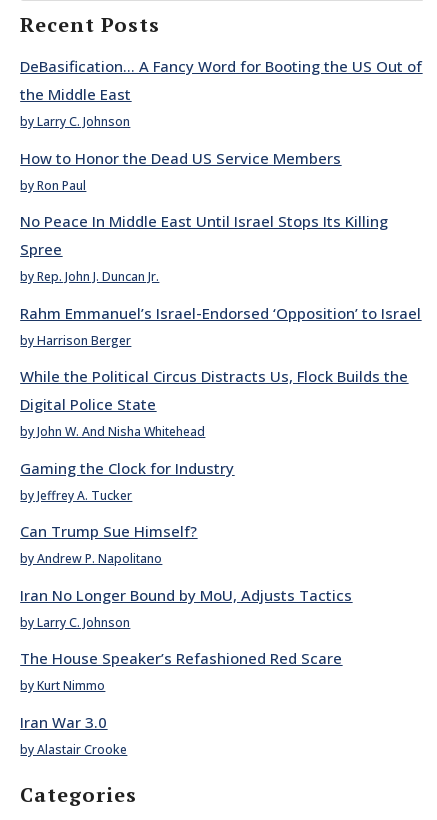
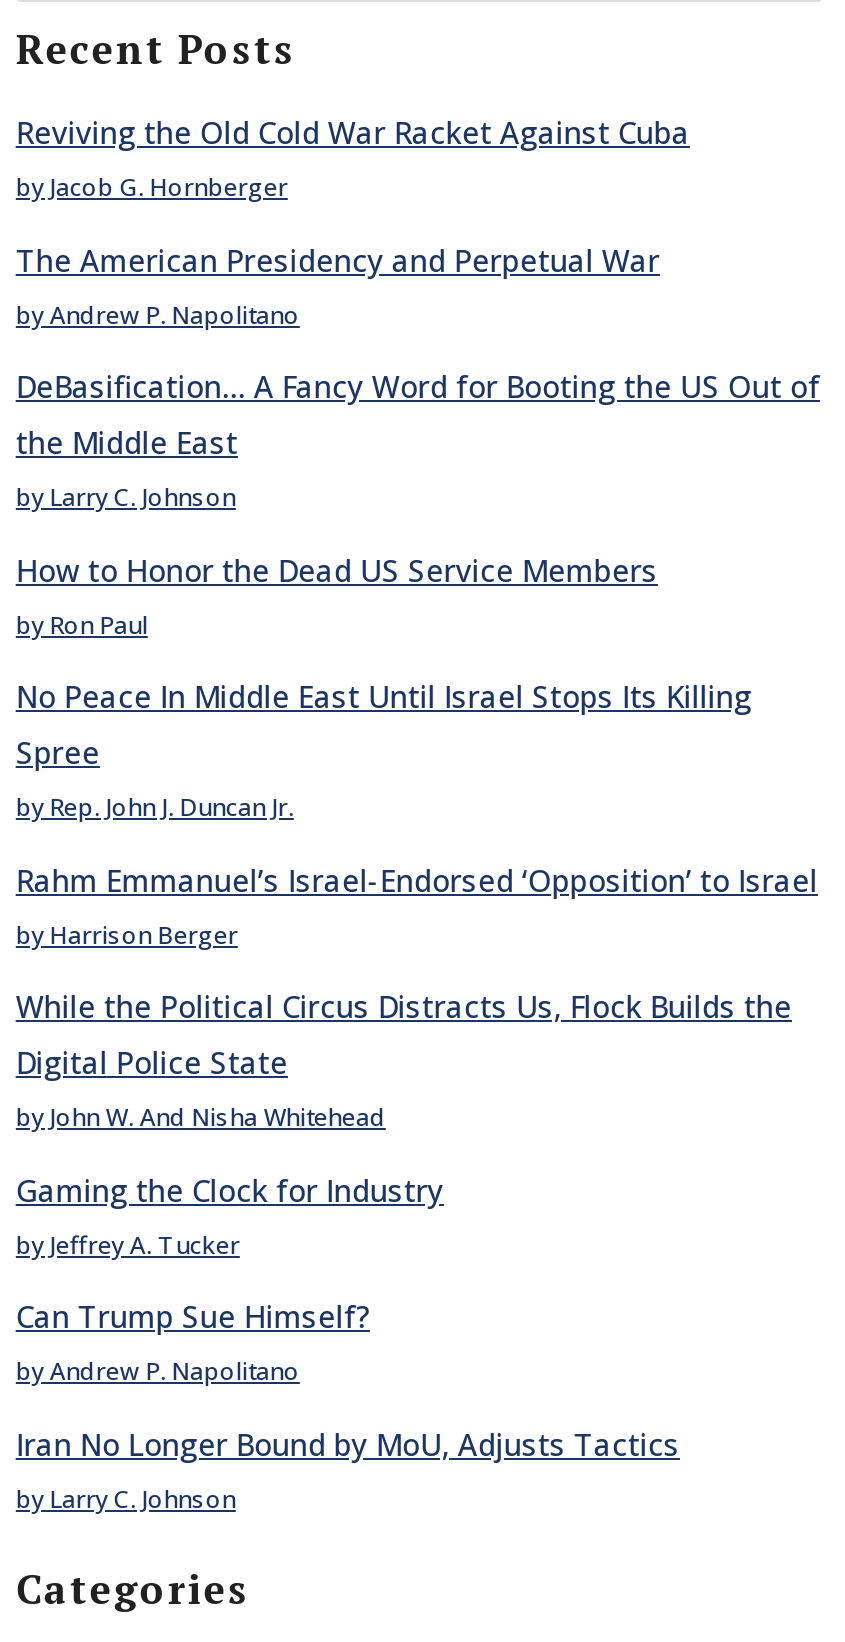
+ Reviving the Old Cold War Racket Against Cuba
+ by Jacob G. Hornberger
+ The American Presidency and Perpetual War
+ by Andrew P. Napolitano

moved down: DeBasification… A Fancy Word for Booting the US Out of | the Middle East | by Larry C. Johnson | ... | Iran No Longer Bound by MoU, Adjusts Tactics | by Larry C. Johnson

- The House Speaker’s Refashioned Red Scare
- by Kurt Nimmo
- Iran War 3.0
- by Alastair Crooke
